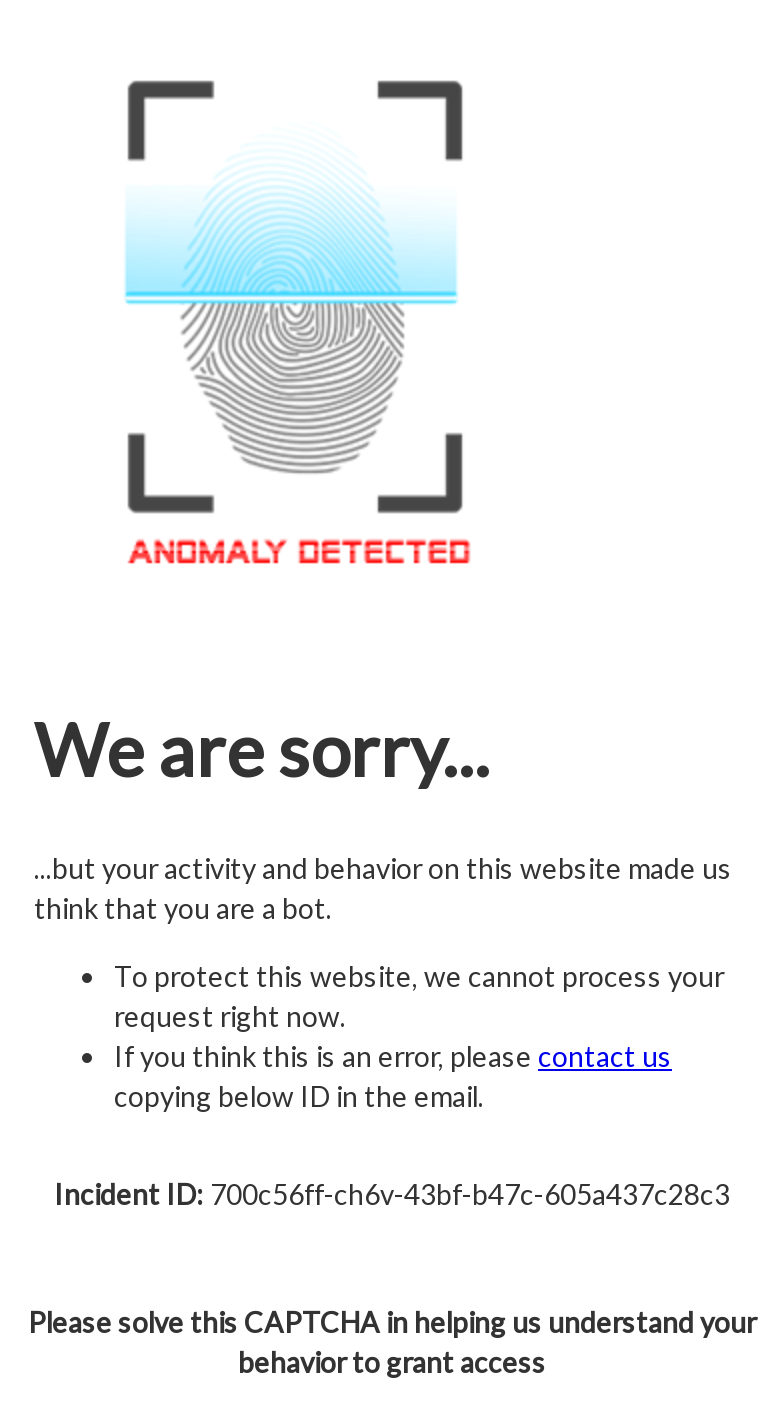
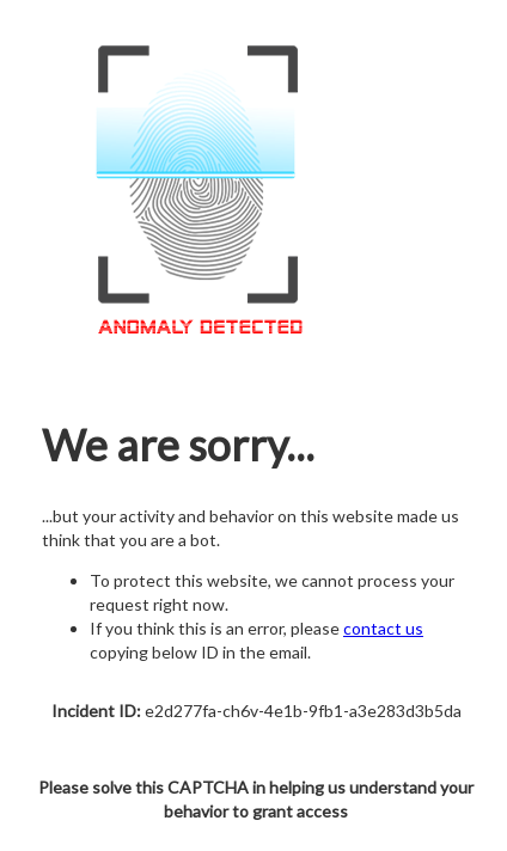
- Incident ID: 700c56ff-ch6v-43bf-b47c-605a437c28c3
+ Incident ID: e2d277fa-ch6v-4e1b-9fb1-a3e283d3b5da
